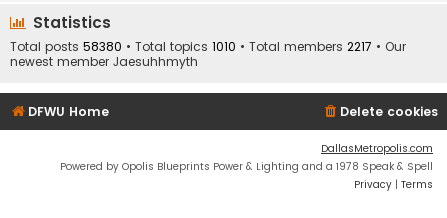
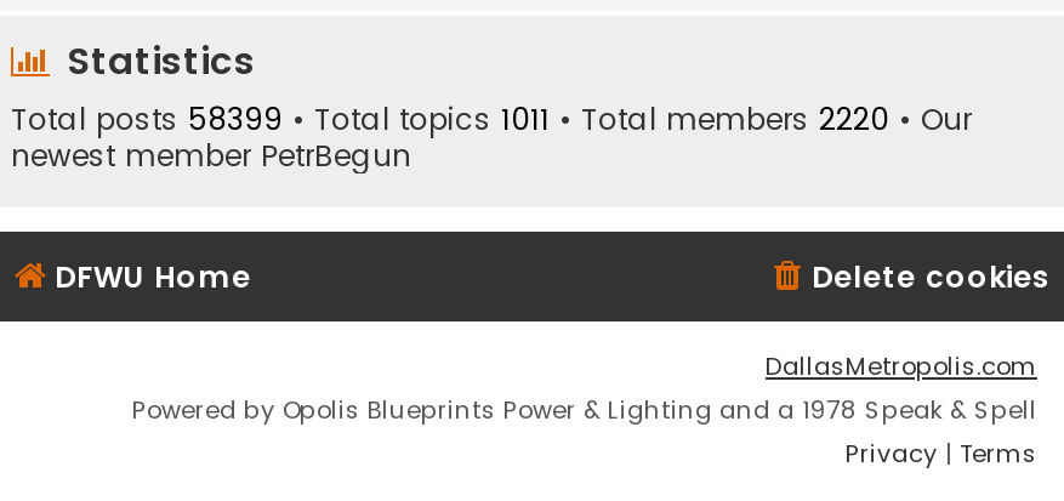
- Total posts 58380 • Total topics 1010 • Total members 2217 • Our
+ Total posts 58399 • Total topics 1011 • Total members 2220 • Our

- newest member Jaesuhhmyth
+ newest member PetrBegun
